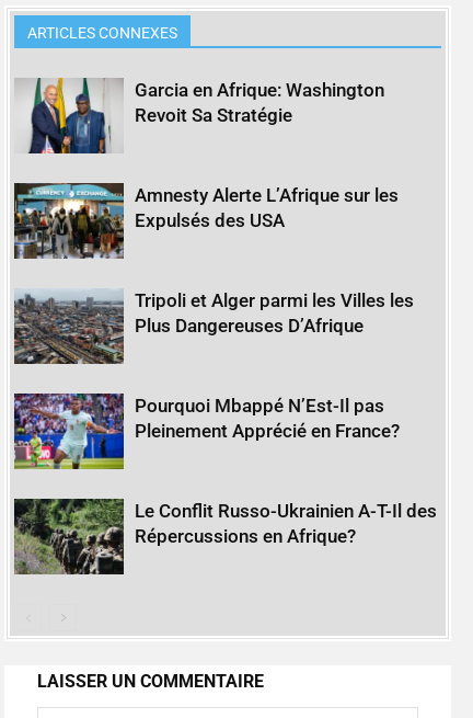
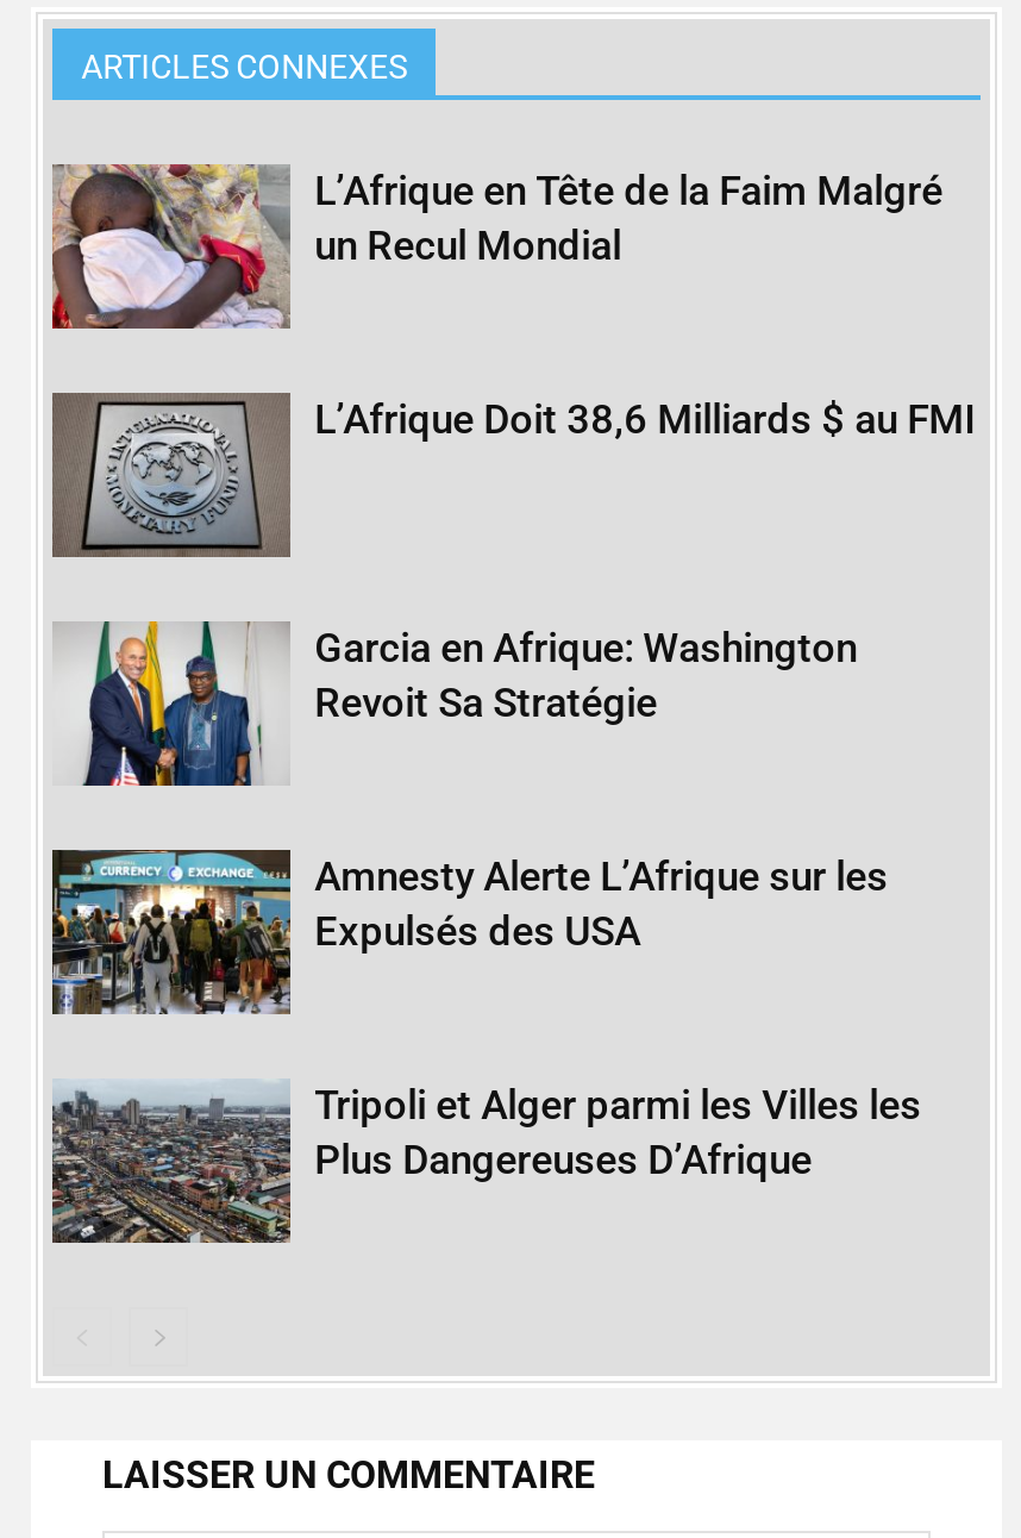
+ [image]
+ L’Afrique en Tête de la Faim Malgré
+ un Recul Mondial

+ [image]
+ L’Afrique Doit 38,6 Milliards $ au FMI

moved down: [image] | Garcia en Afrique: Washington | Revoit Sa Stratégie | Amnesty Alerte L’Afrique sur les | Expulsés des USA | Tripoli et Alger parmi les Villes les | Plus Dangereuses D’Afrique

- [image]
- Pourquoi Mbappé N’Est-Il pas
- Pleinement Apprécié en France?

- [image]
- Le Conflit Russo-Ukrainien A-T-Il des
- Répercussions en Afrique?
